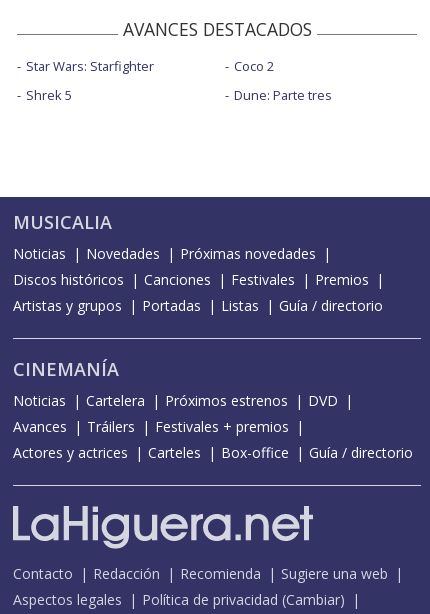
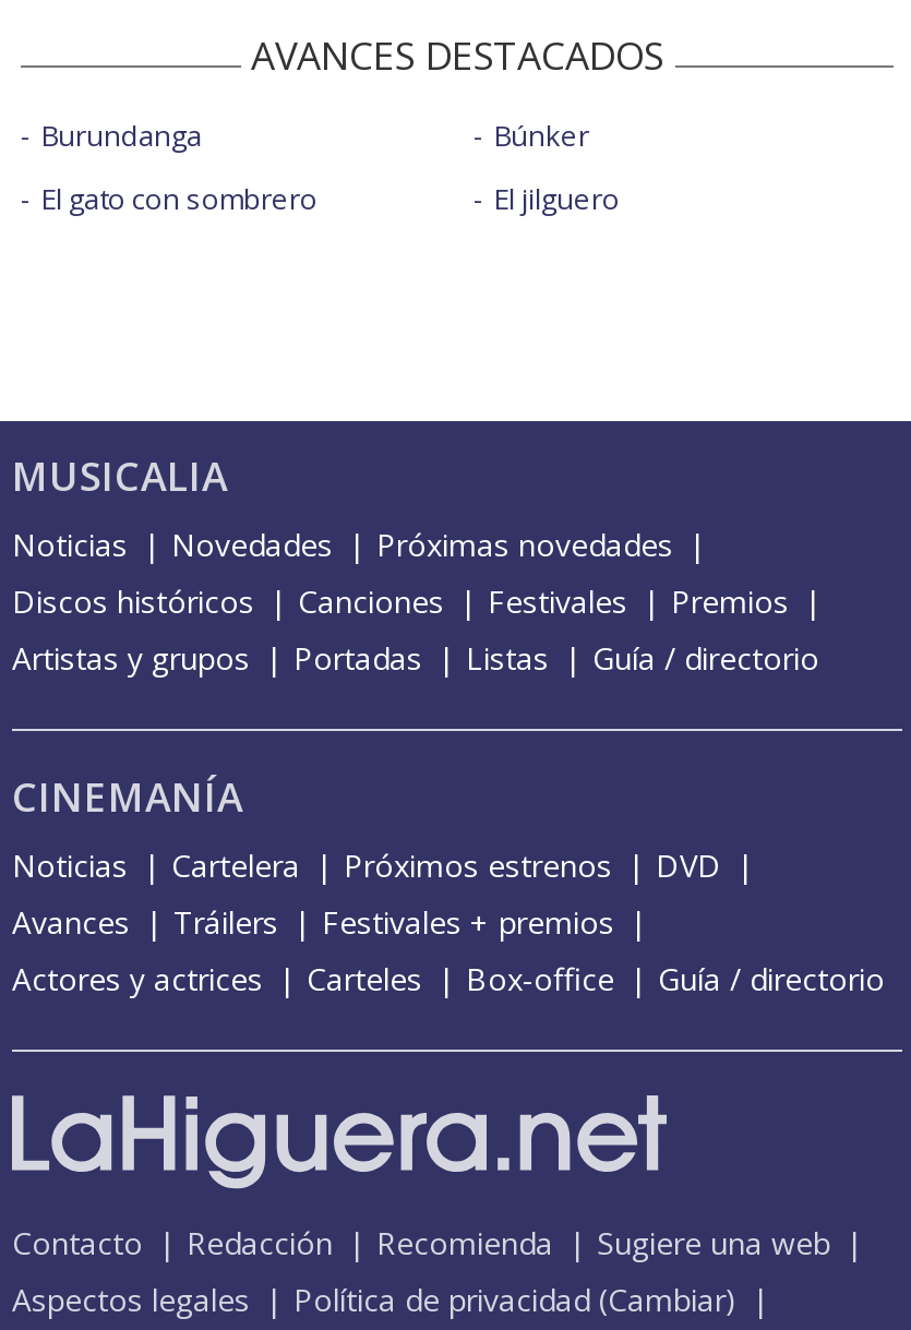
- Star Wars: Starfighter
+ Burundanga

- Coco 2
+ Búnker

- Shrek 5
+ El gato con sombrero

- Dune: Parte tres
+ El jilguero
